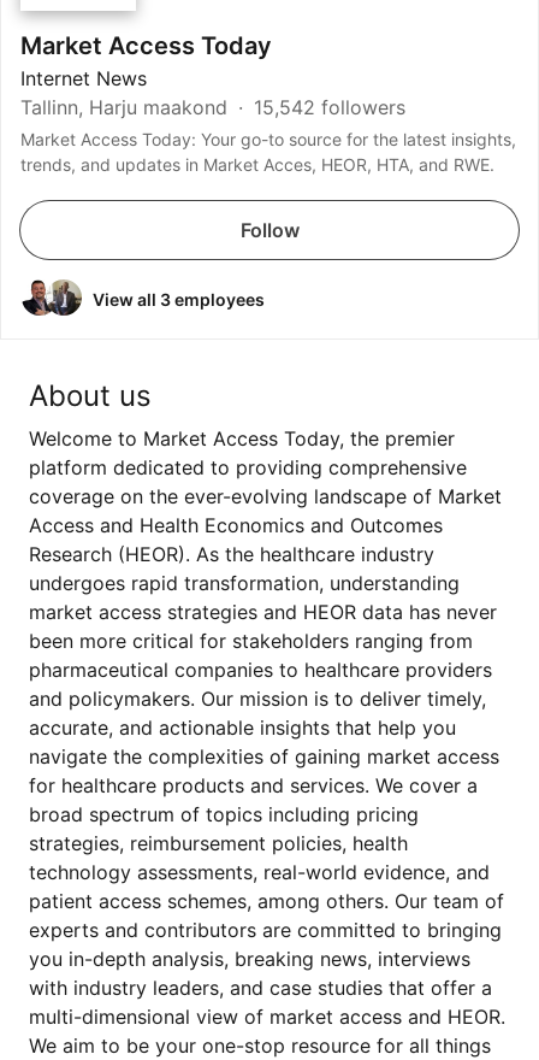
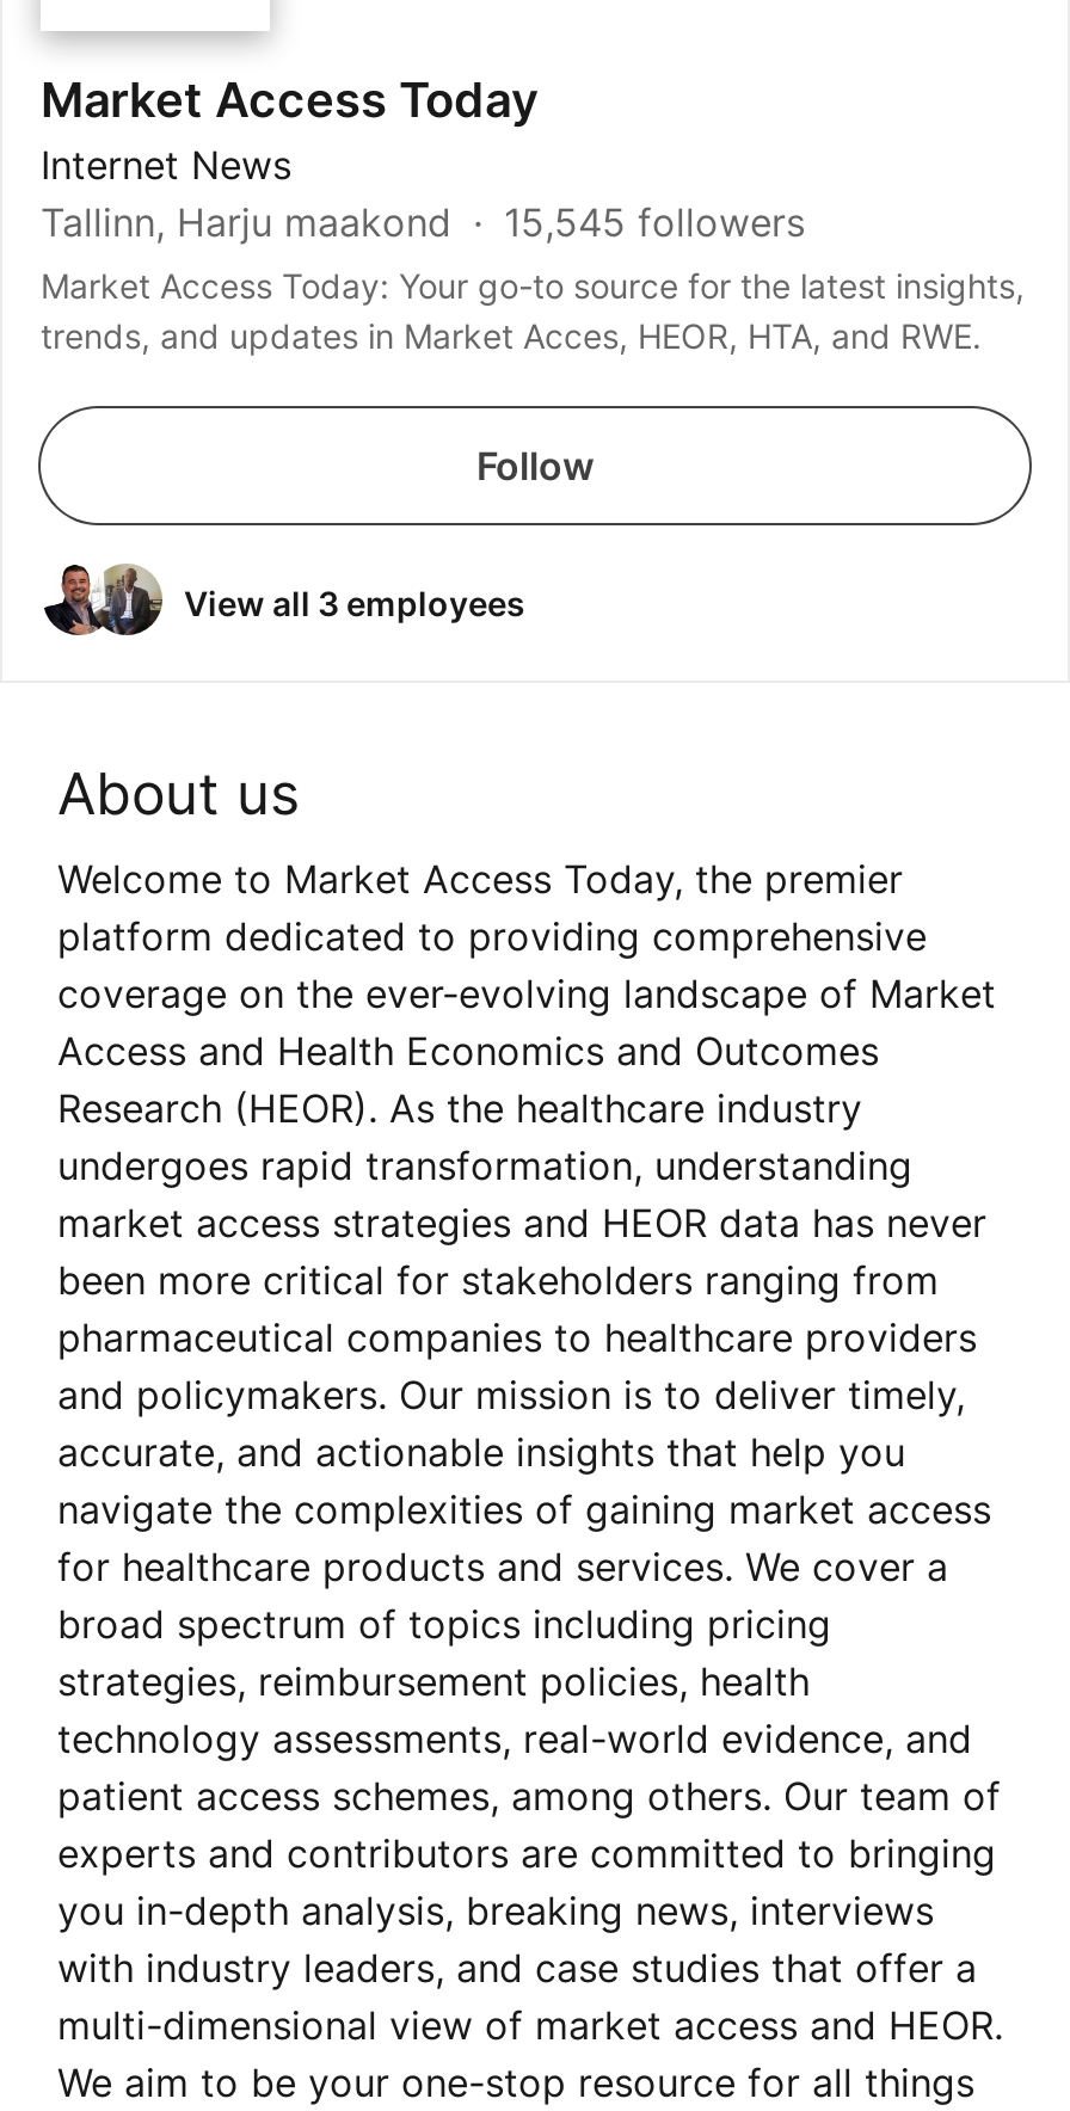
- Tallinn, Harju maakond 15,542 followers
+ Tallinn, Harju maakond 15,545 followers
